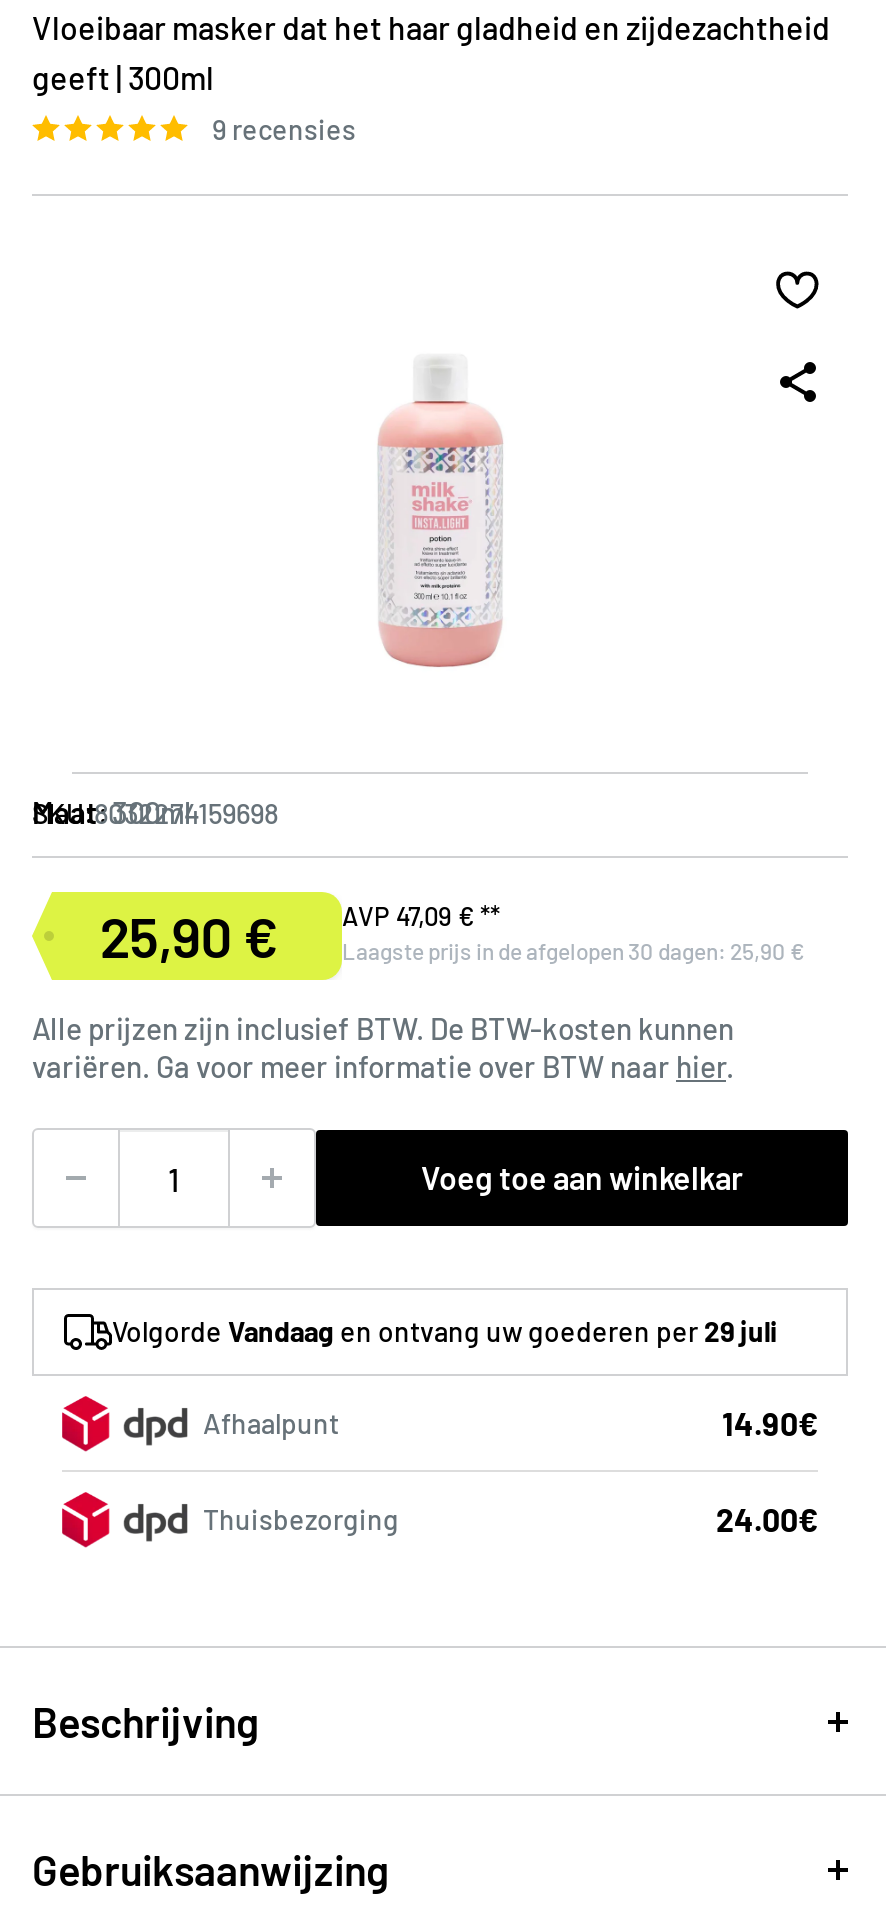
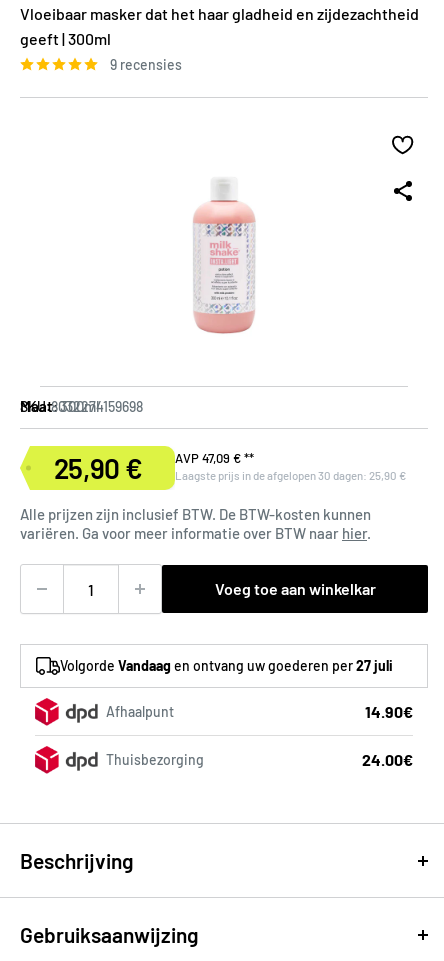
- Volgorde Vandaag en ontvang uw goederen per 29 juli
+ Volgorde Vandaag en ontvang uw goederen per 27 juli
